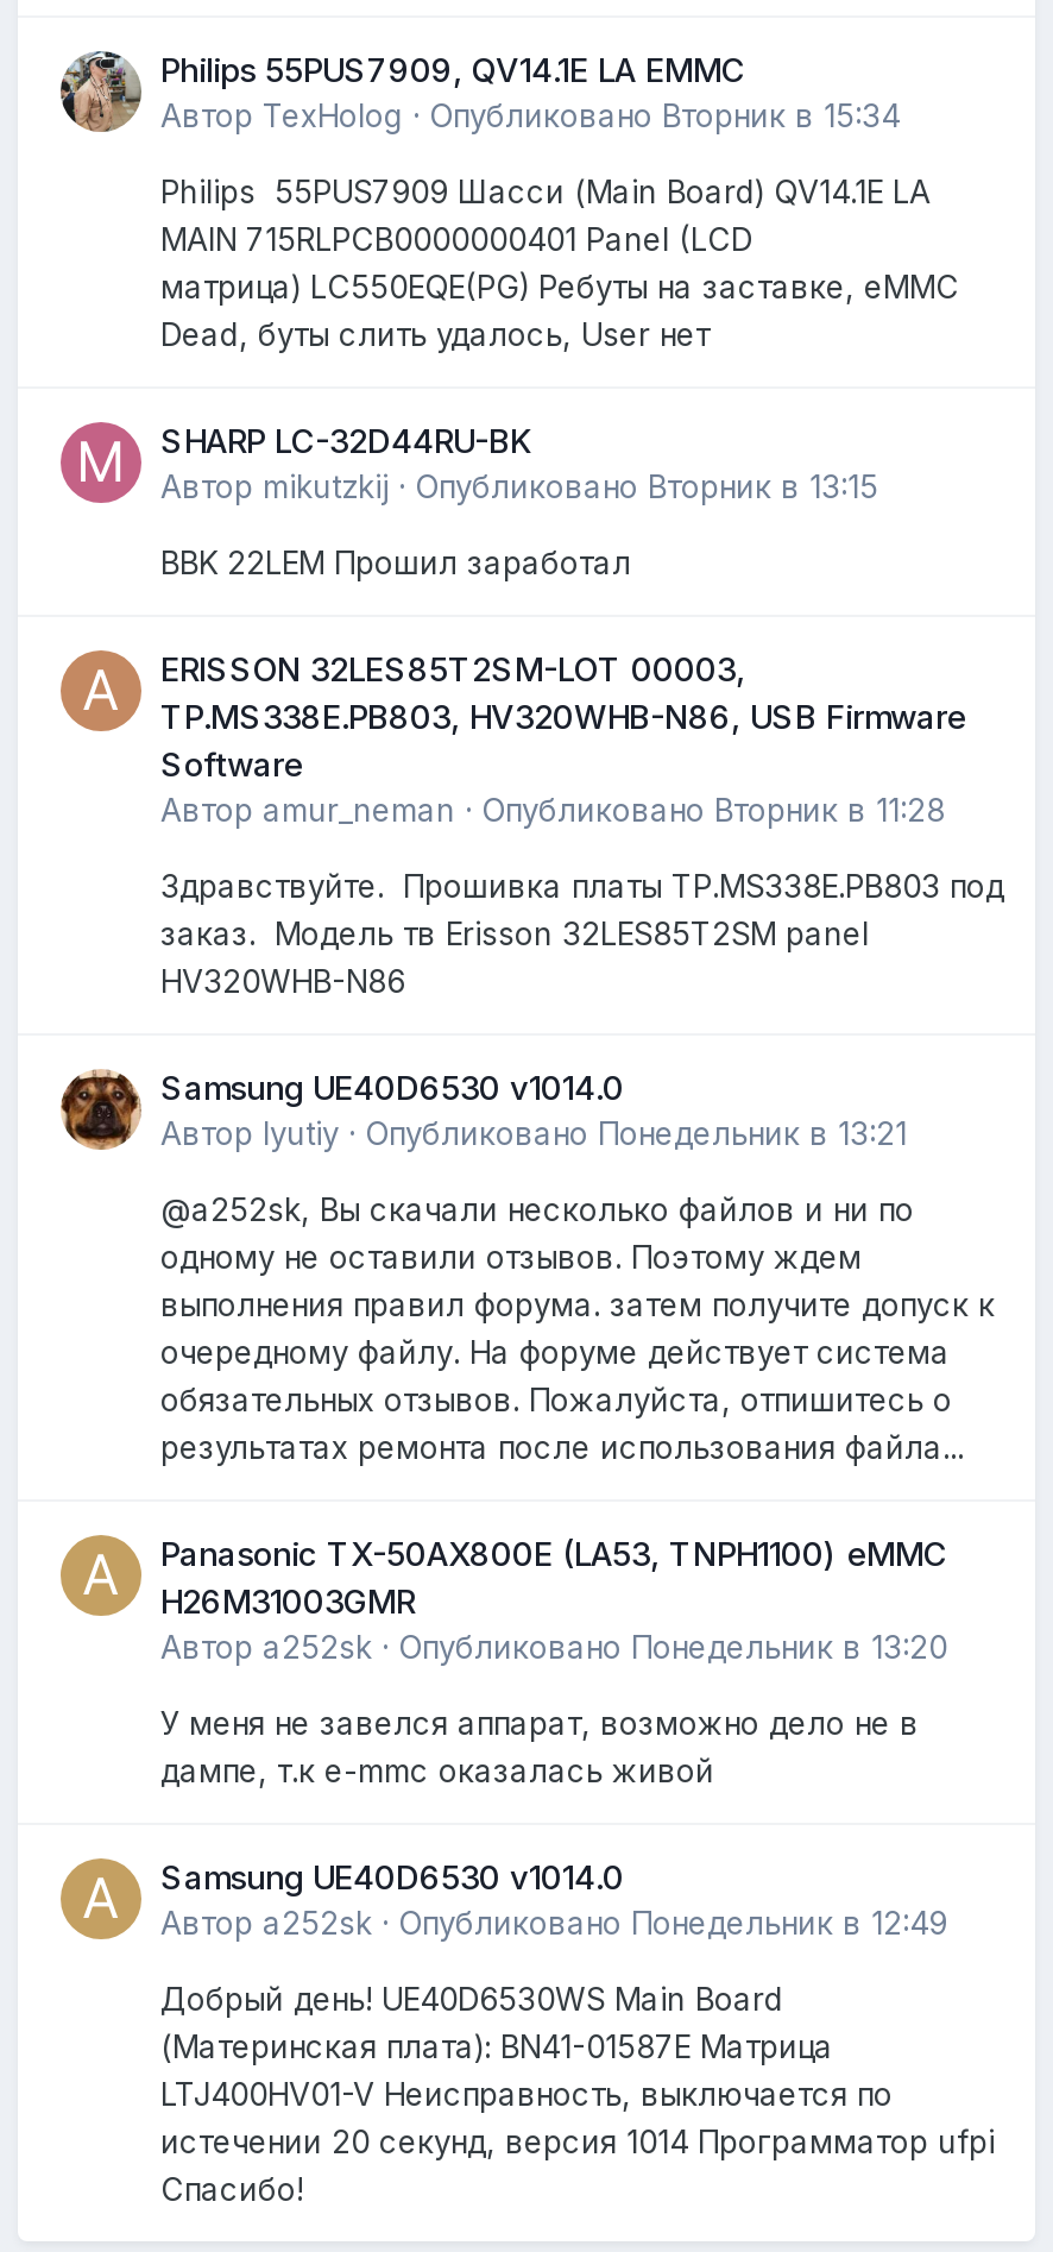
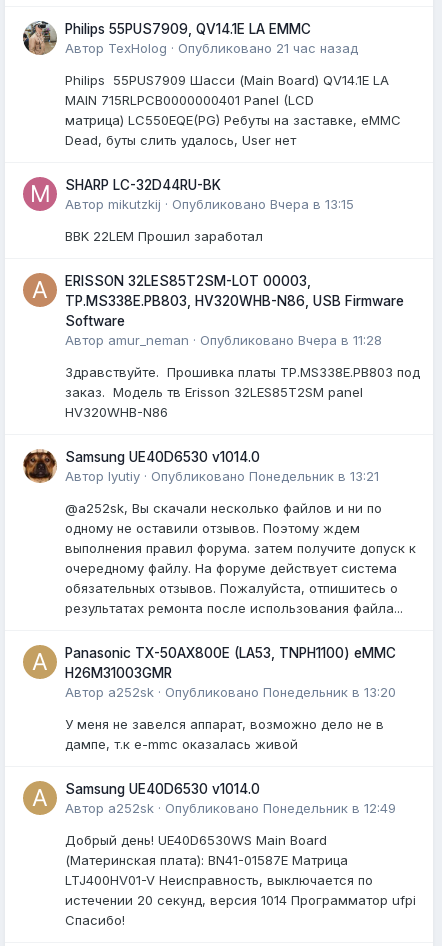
- Автор TexHolog · Опубликовано Вторник в 15:34
+ Автор TexHolog · Опубликовано 21 час назад

- Автор mikutzkij · Опубликовано Вторник в 13:15
+ Автор mikutzkij · Опубликовано Вчера в 13:15

- Автор amur_neman · Опубликовано Вторник в 11:28
+ Автор amur_neman · Опубликовано Вчера в 11:28
